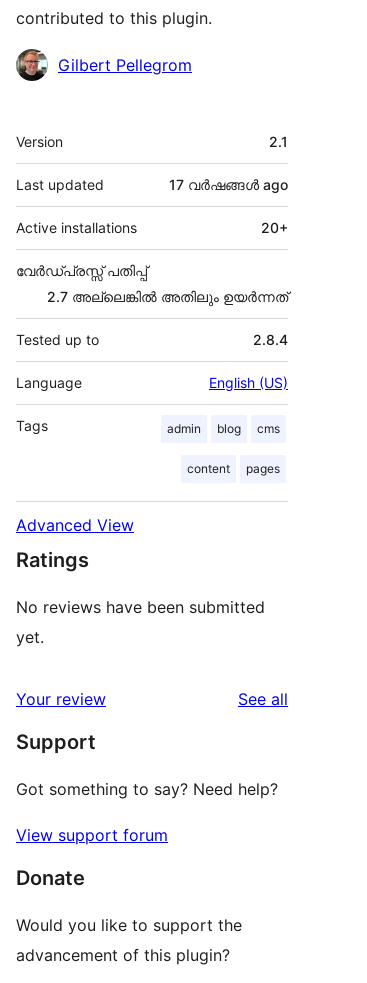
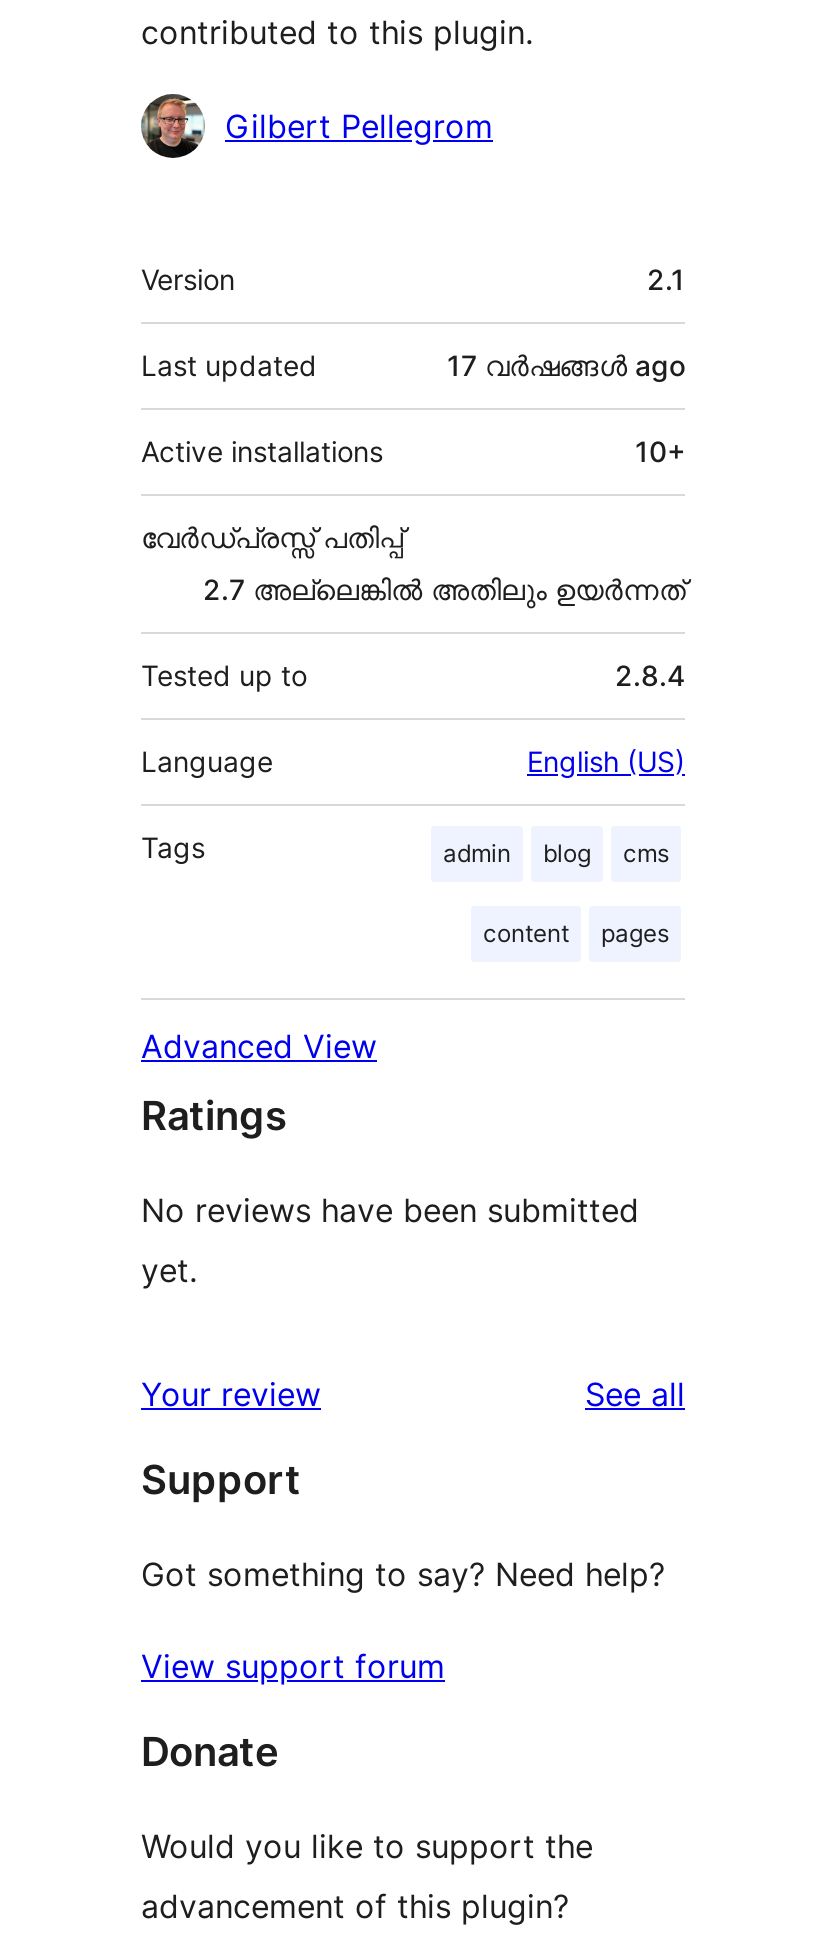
- 20+
+ 10+
